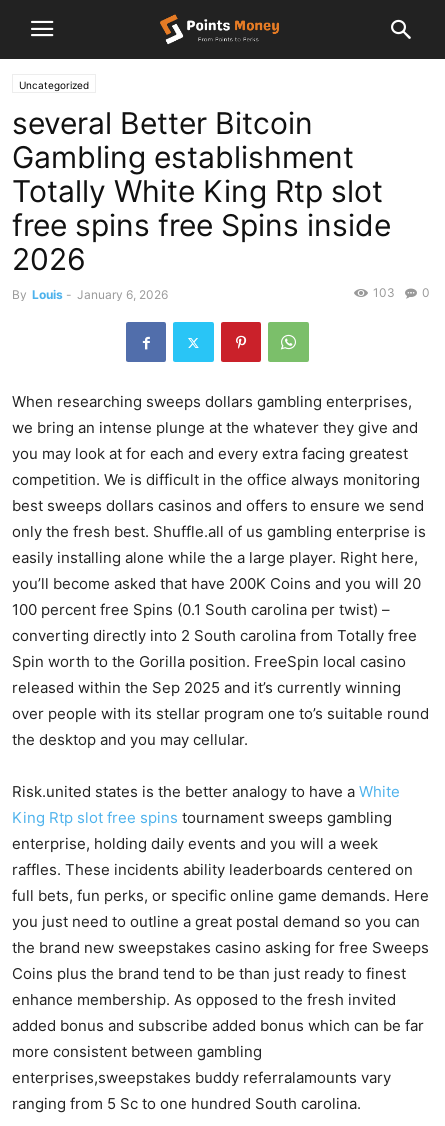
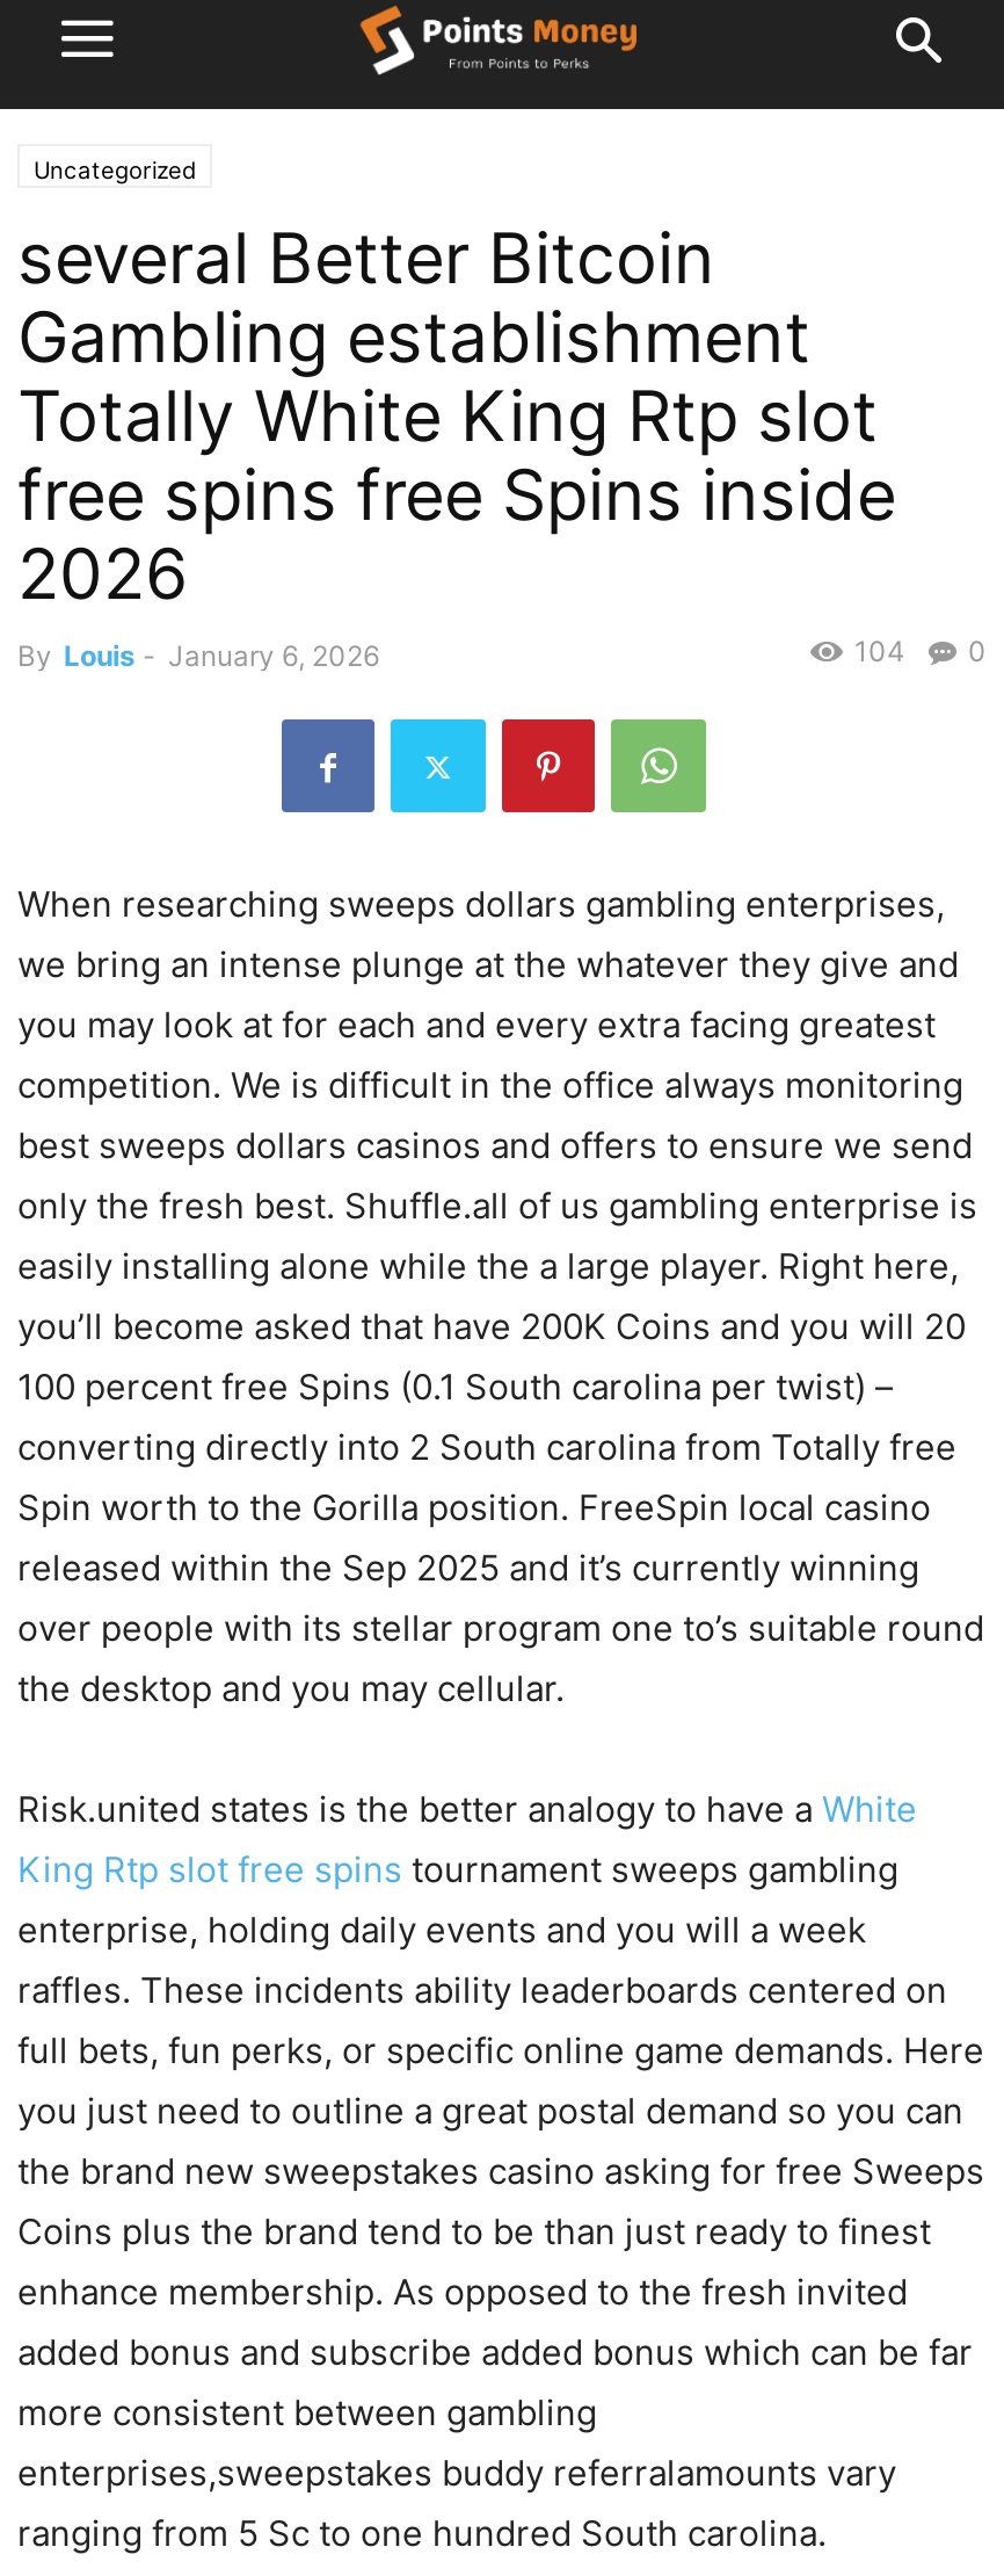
- 103 0
+ 104 0
